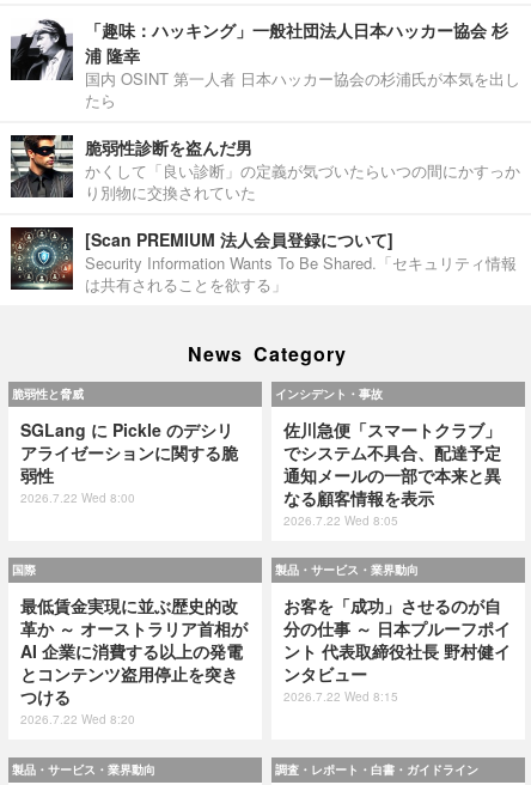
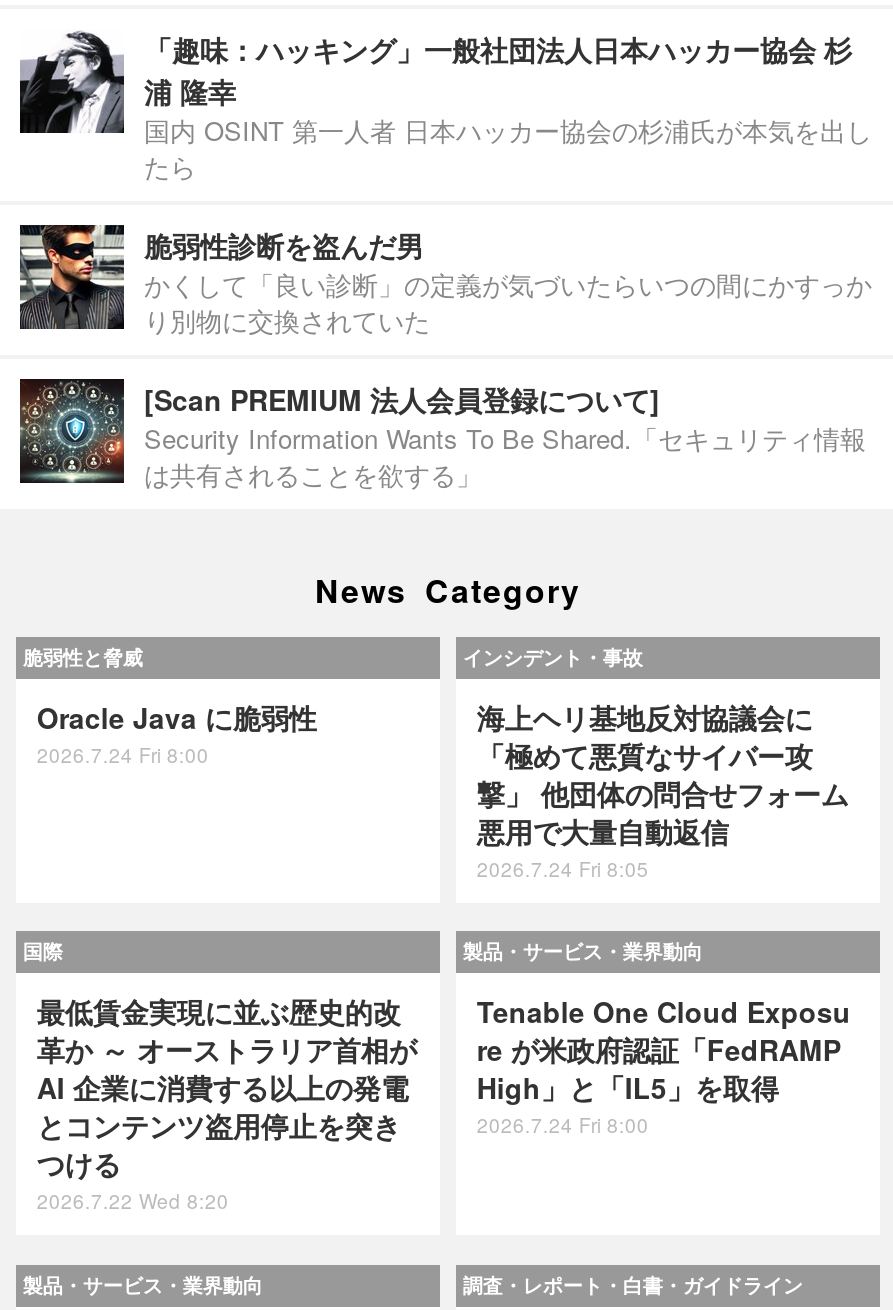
- SGLang に Pickle のデシリ
- アライゼーションに関する脆
- 弱性
- 2026.7.22 Wed 8:00
+ Oracle Java に脆弱性
+ 2026.7.24 Fri 8:00

- 佐川急便「スマートクラブ」
- でシステム不具合、配達予定
- 通知メールの一部で本来と異
- なる顧客情報を表示
- 2026.7.22 Wed 8:05
+ 海上ヘリ基地反対協議会に
+ 「極めて悪質なサイバー攻
+ 撃」 他団体の問合せフォーム
+ 悪用で大量自動返信
+ 2026.7.24 Fri 8:05

- お客を「成功」させるのが自
- 分の仕事 ～ 日本プルーフポイ
- ント 代表取締役社長 野村健イ
- ンタビュー
- 2026.7.22 Wed 8:15
+ Tenable One Cloud Exposu
+ re が米政府認証「FedRAMP
+ High」と「IL5」を取得
+ 2026.7.24 Fri 8:00
